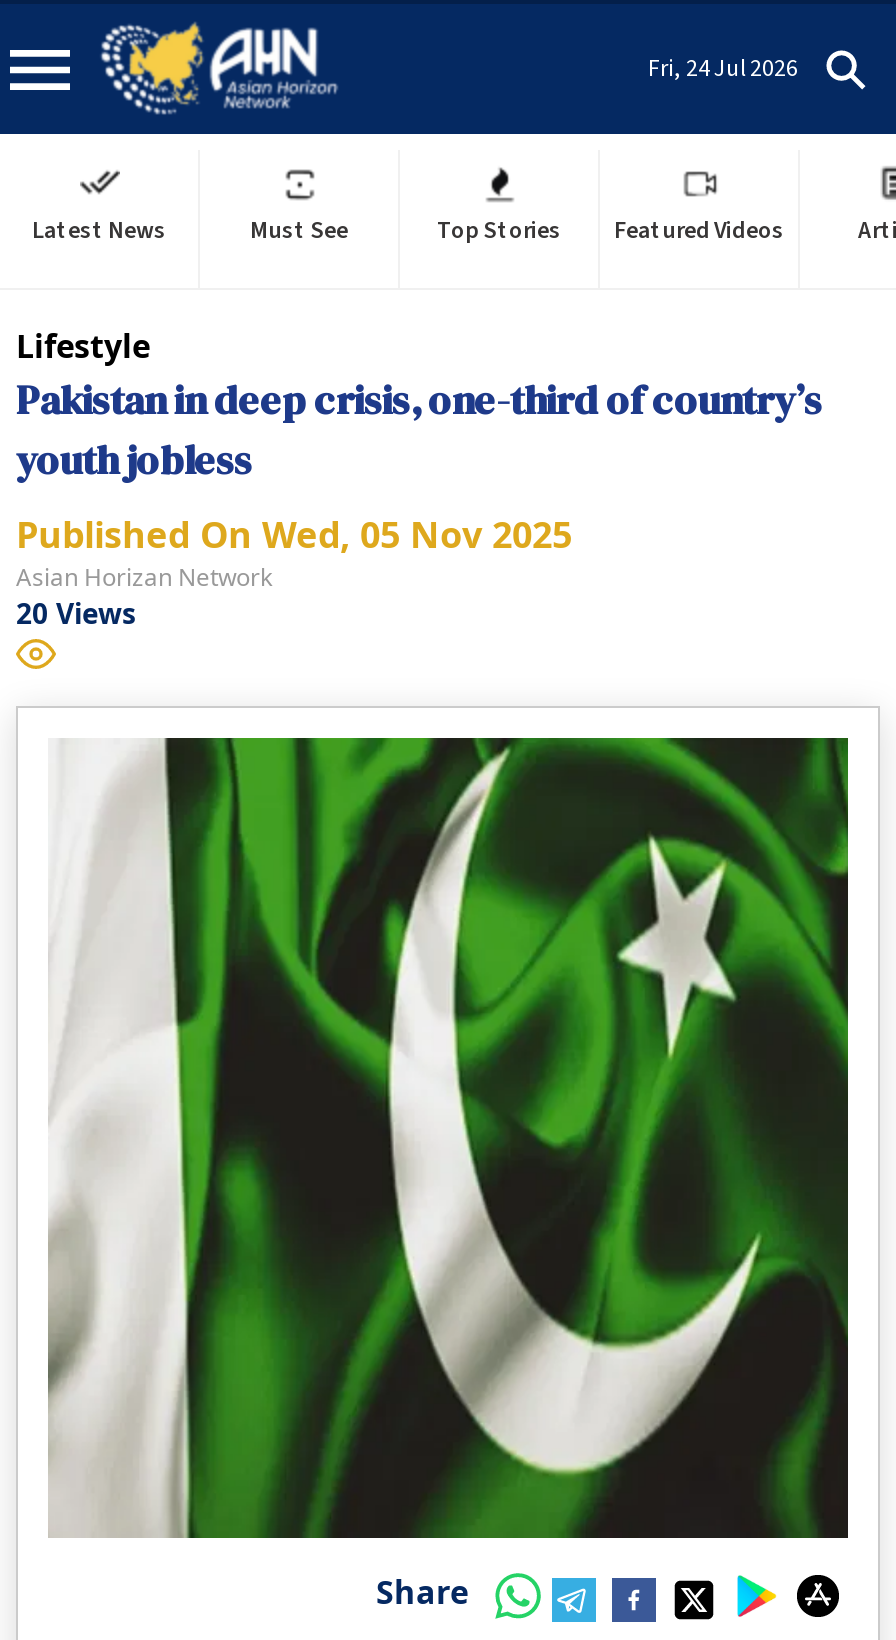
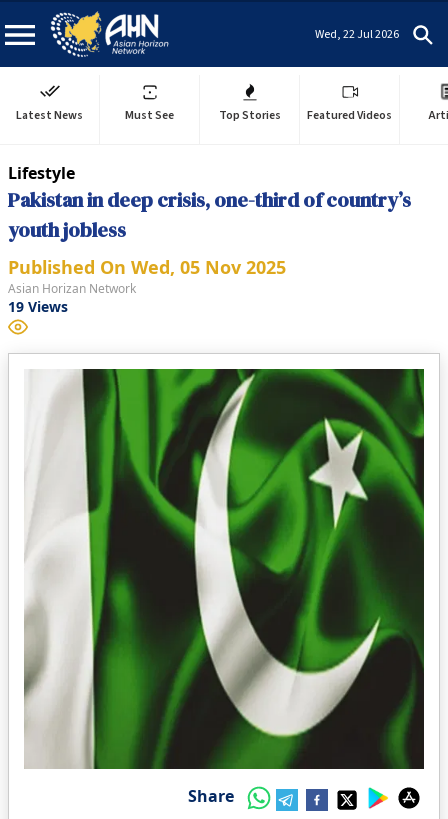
- Fri, 24 Jul 2026
+ Wed, 22 Jul 2026

- 20 Views
+ 19 Views
